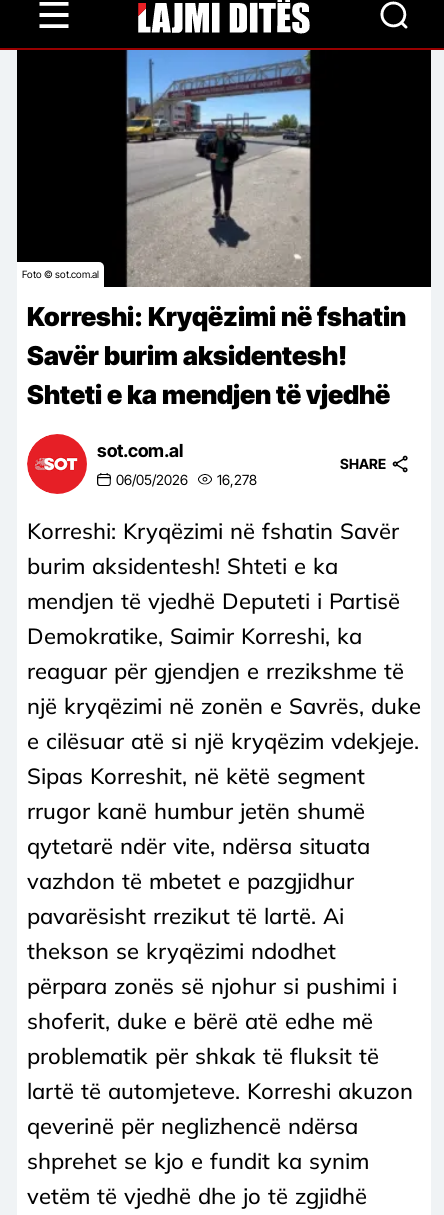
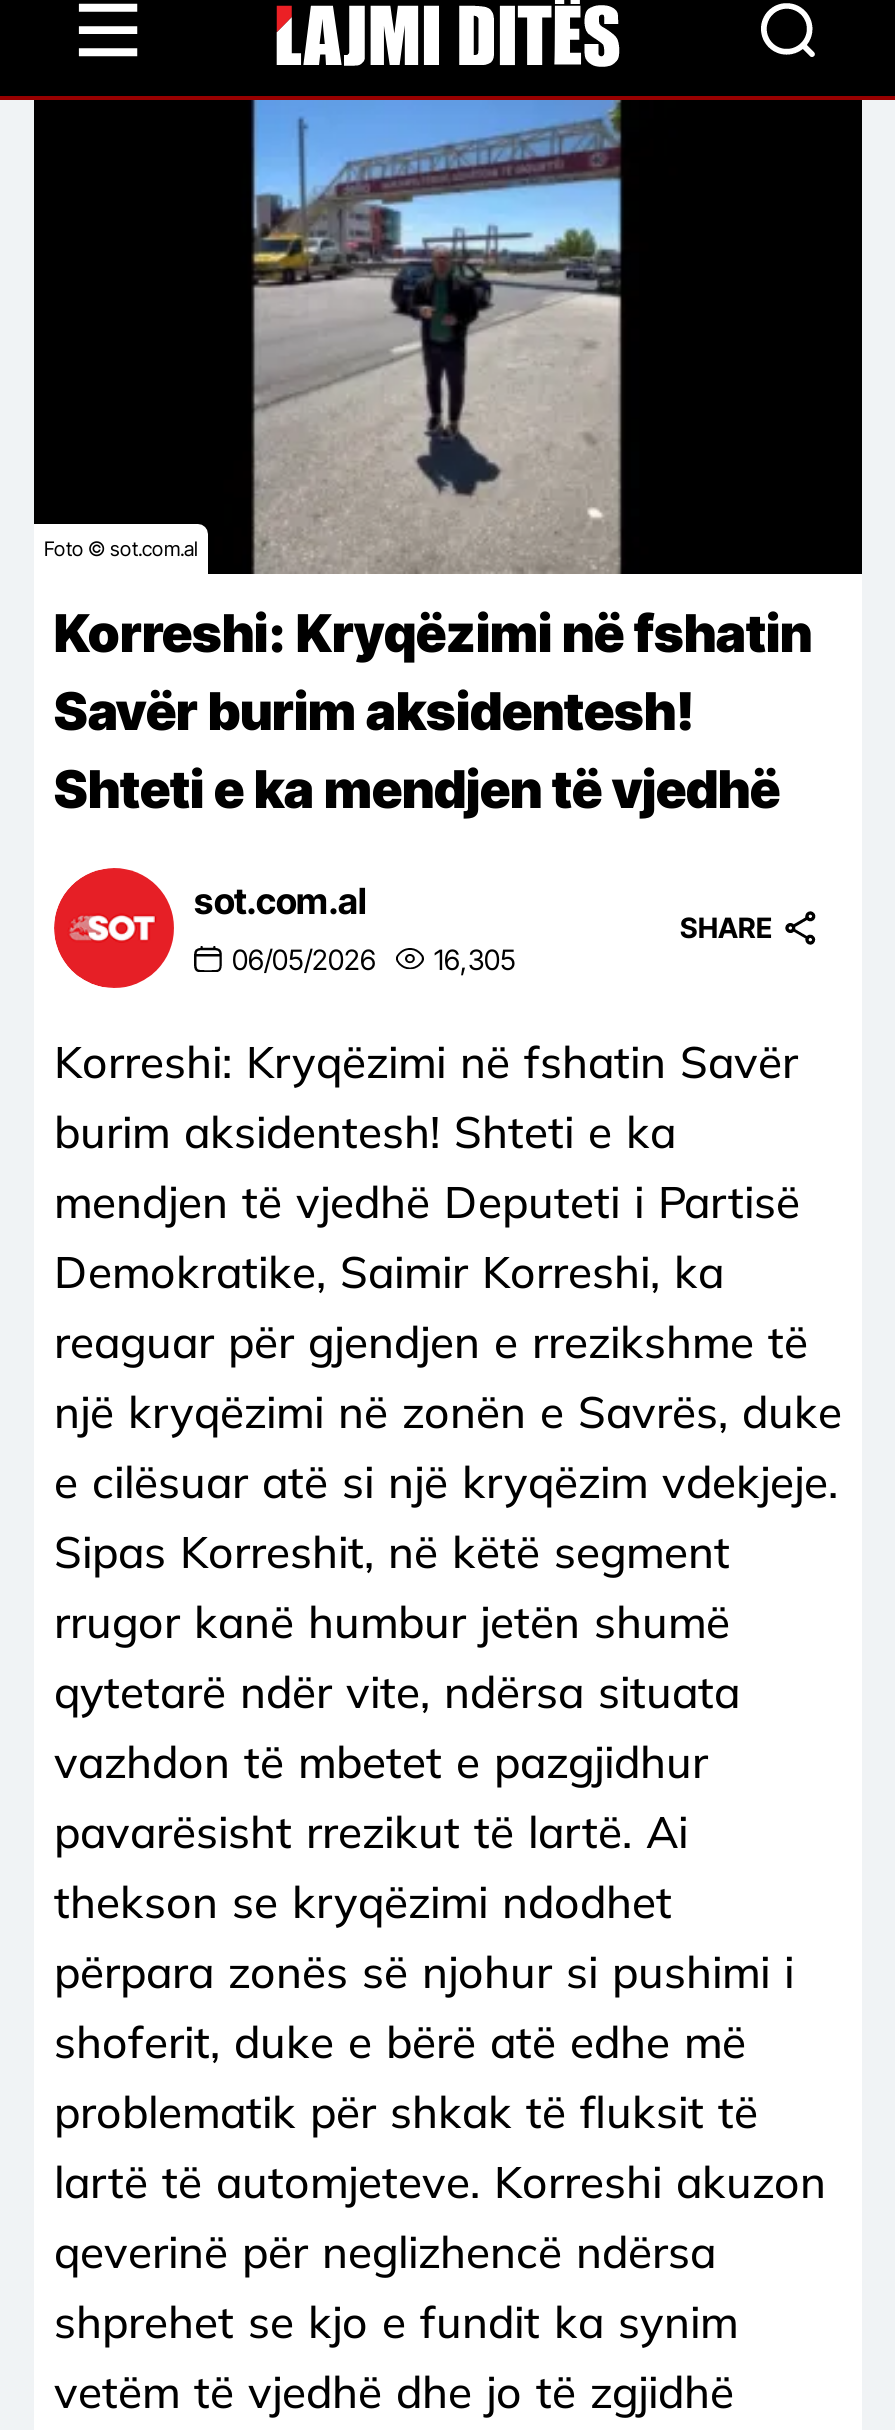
- 06/05/2026 16,278
+ 06/05/2026 16,305
